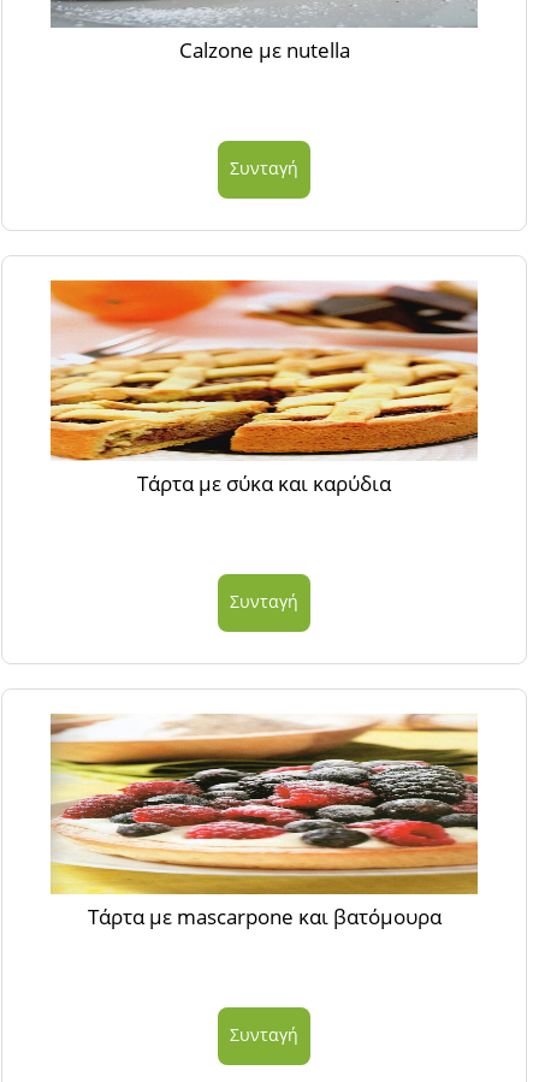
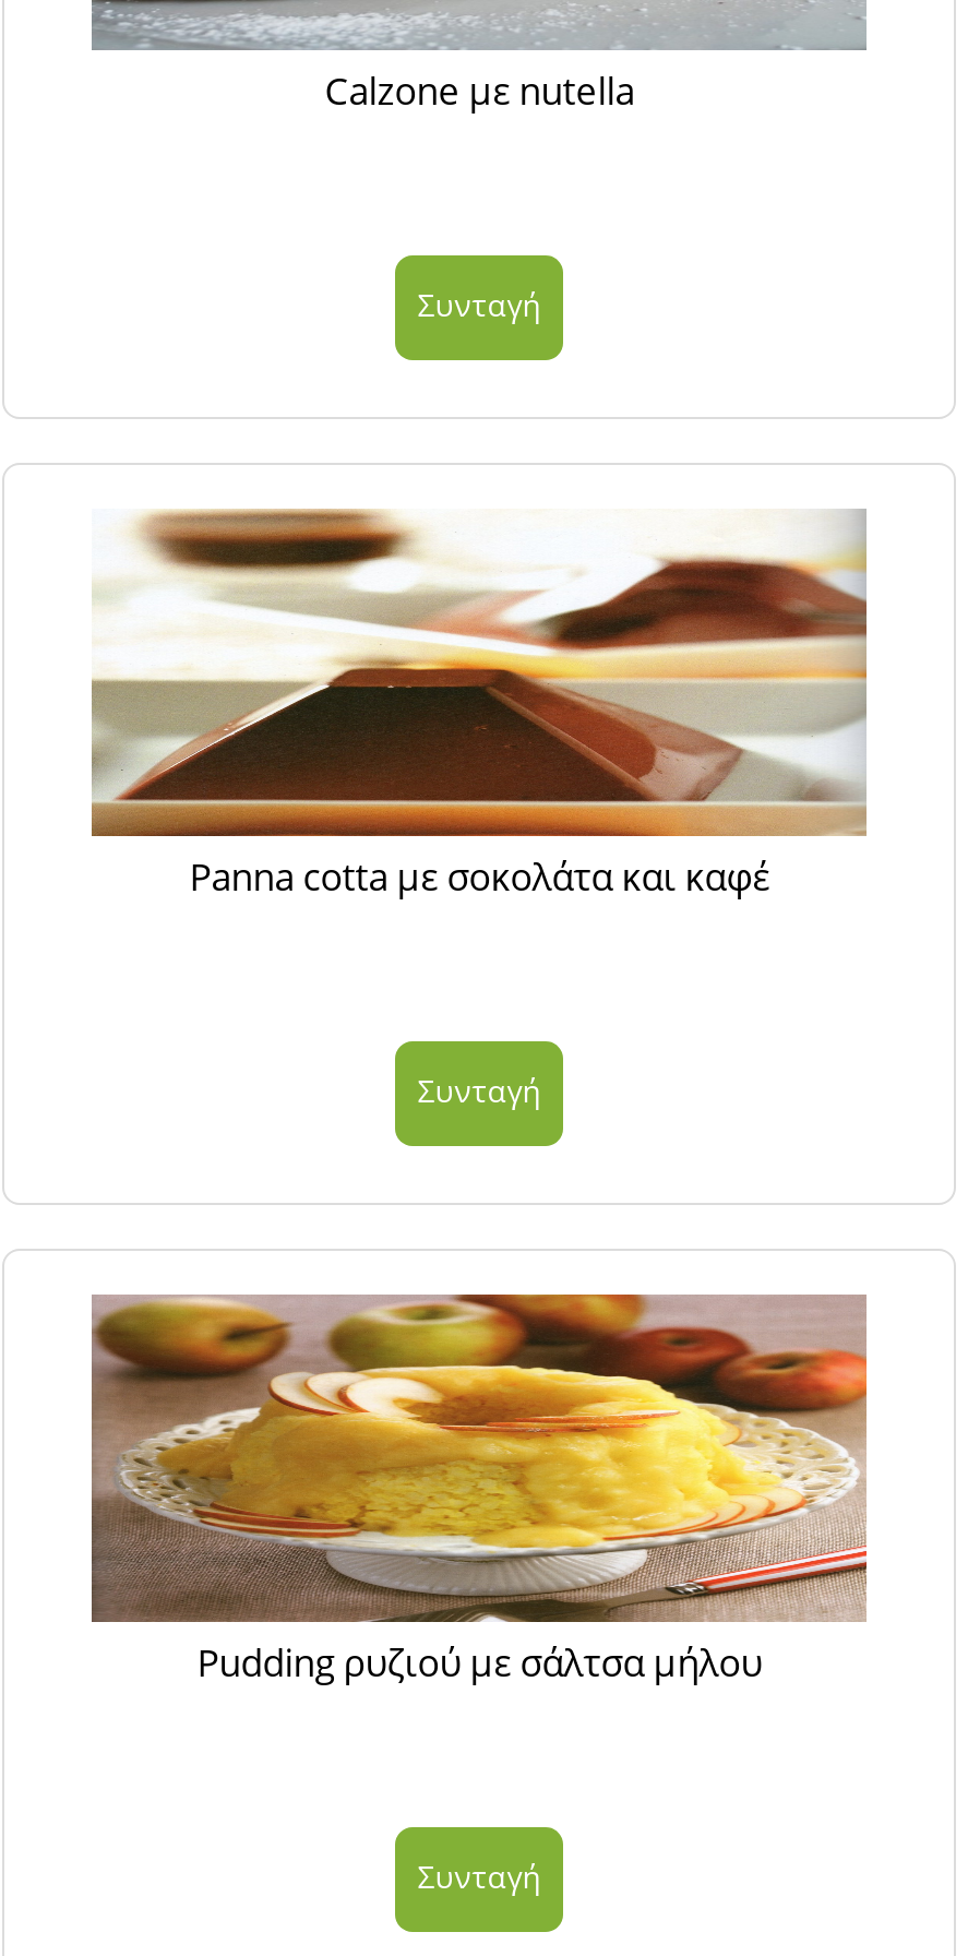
- [image]
- Τάρτα με σύκα και καρύδια
+ [image]
+ Panna cotta με σοκολάτα και καφέ

- [image]
- Τάρτα με mascarpone και βατόμουρα
+ [image]
+ Pudding ρυζιού με σάλτσα μήλου
